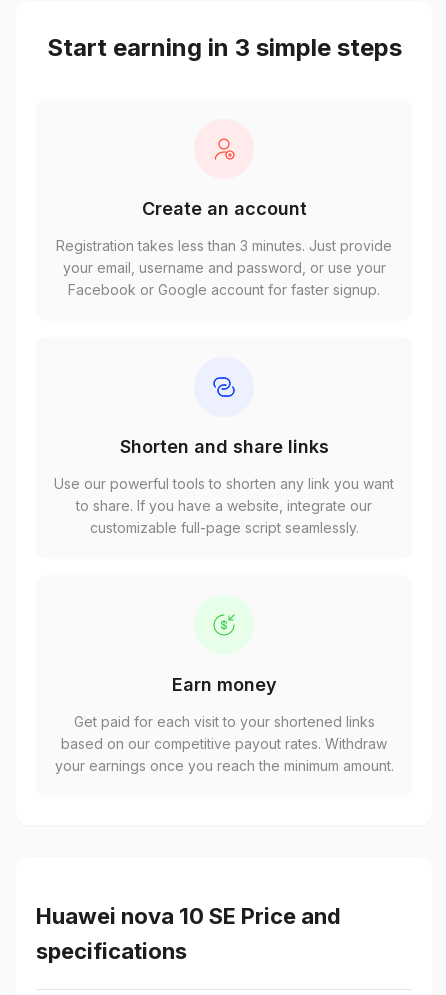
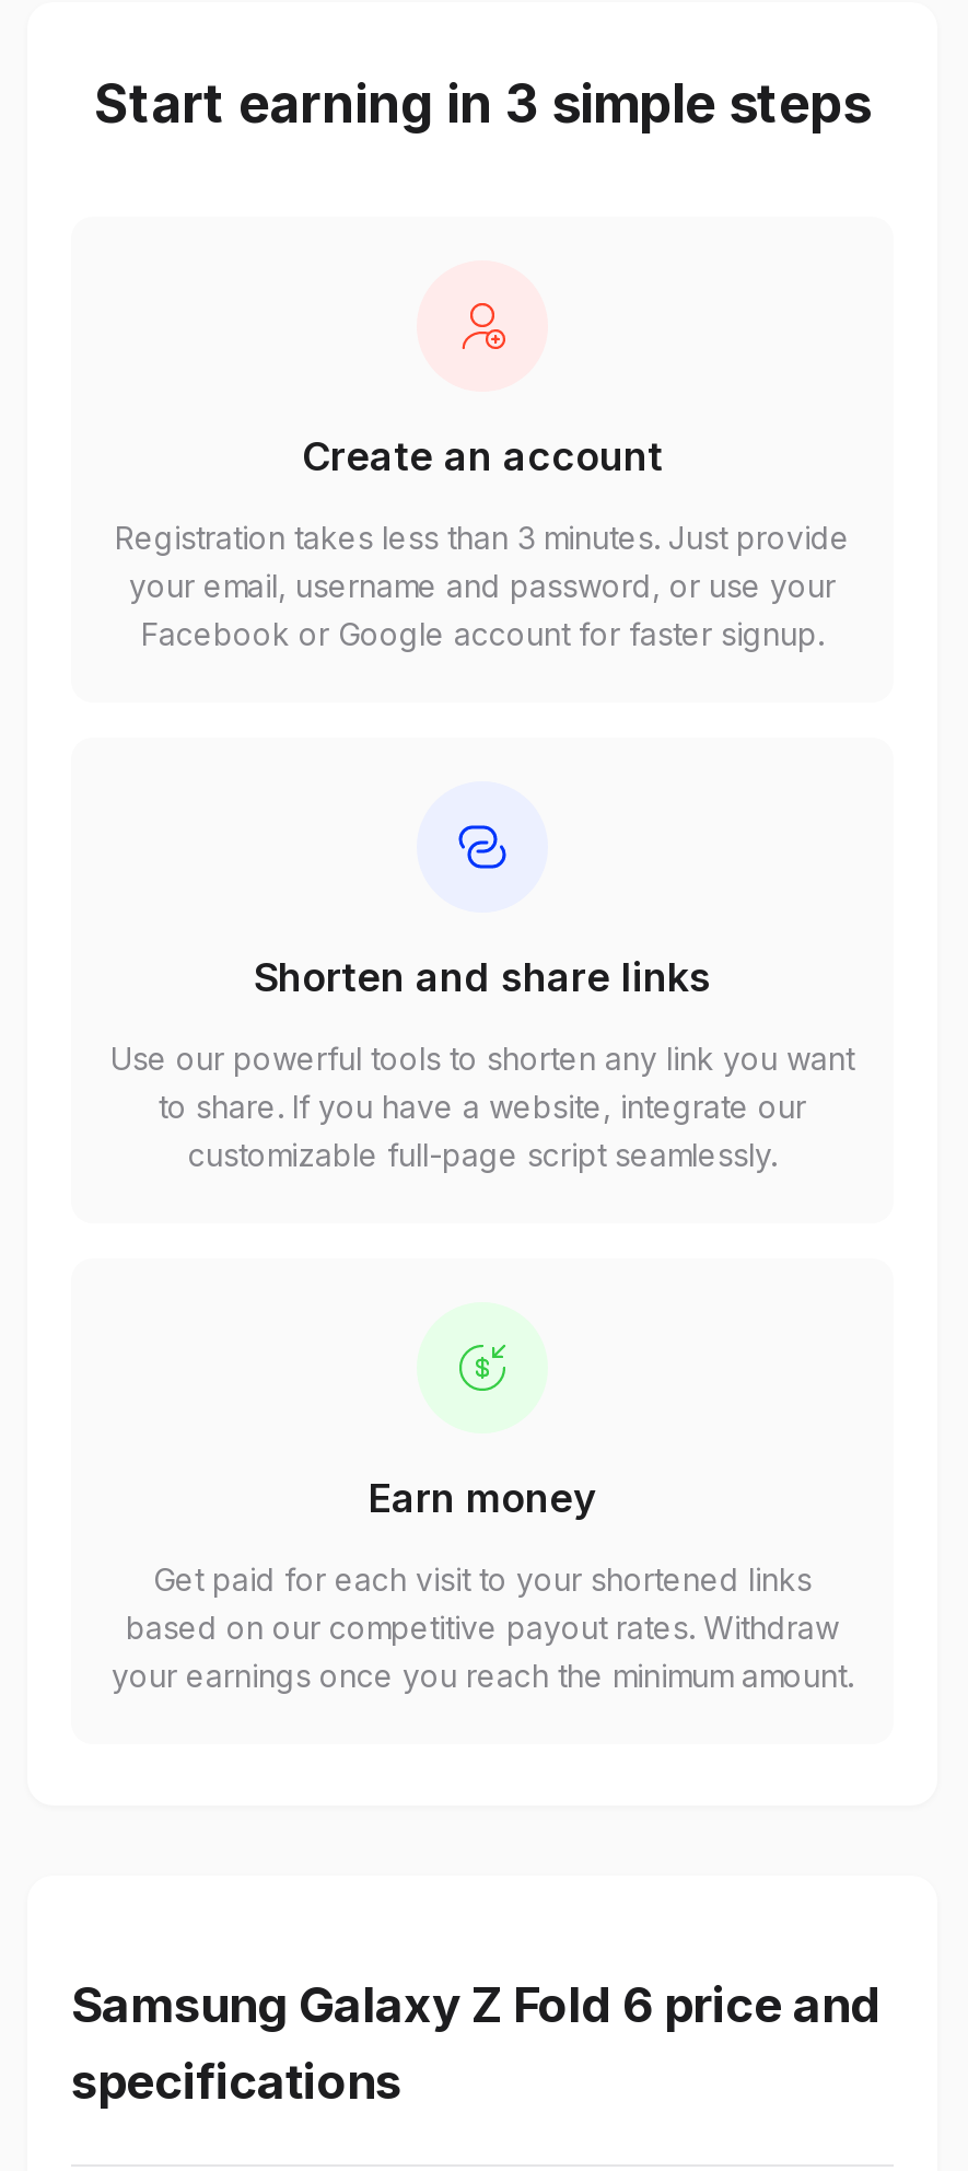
- Huawei nova 10 SE Price and
+ Samsung Galaxy Z Fold 6 price and
